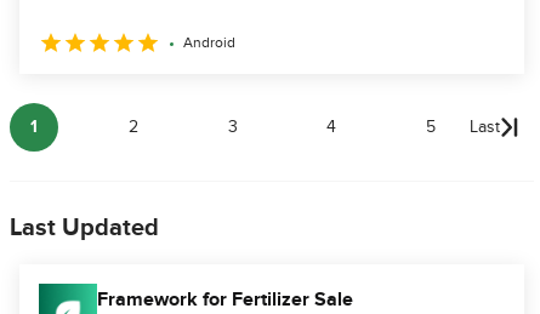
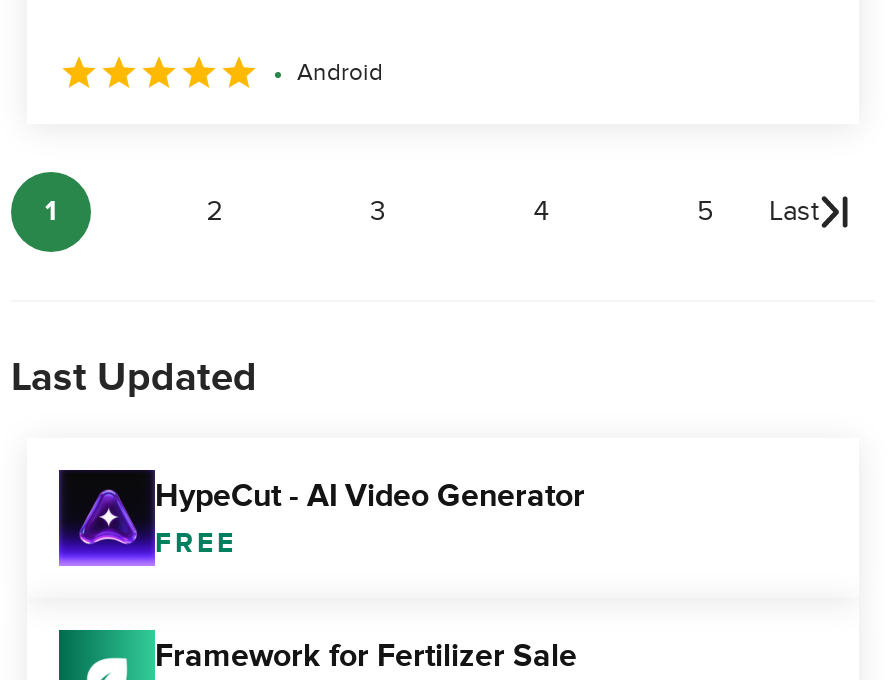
+ [image]
+ HypeCut - AI Video Generator
+ FREE
